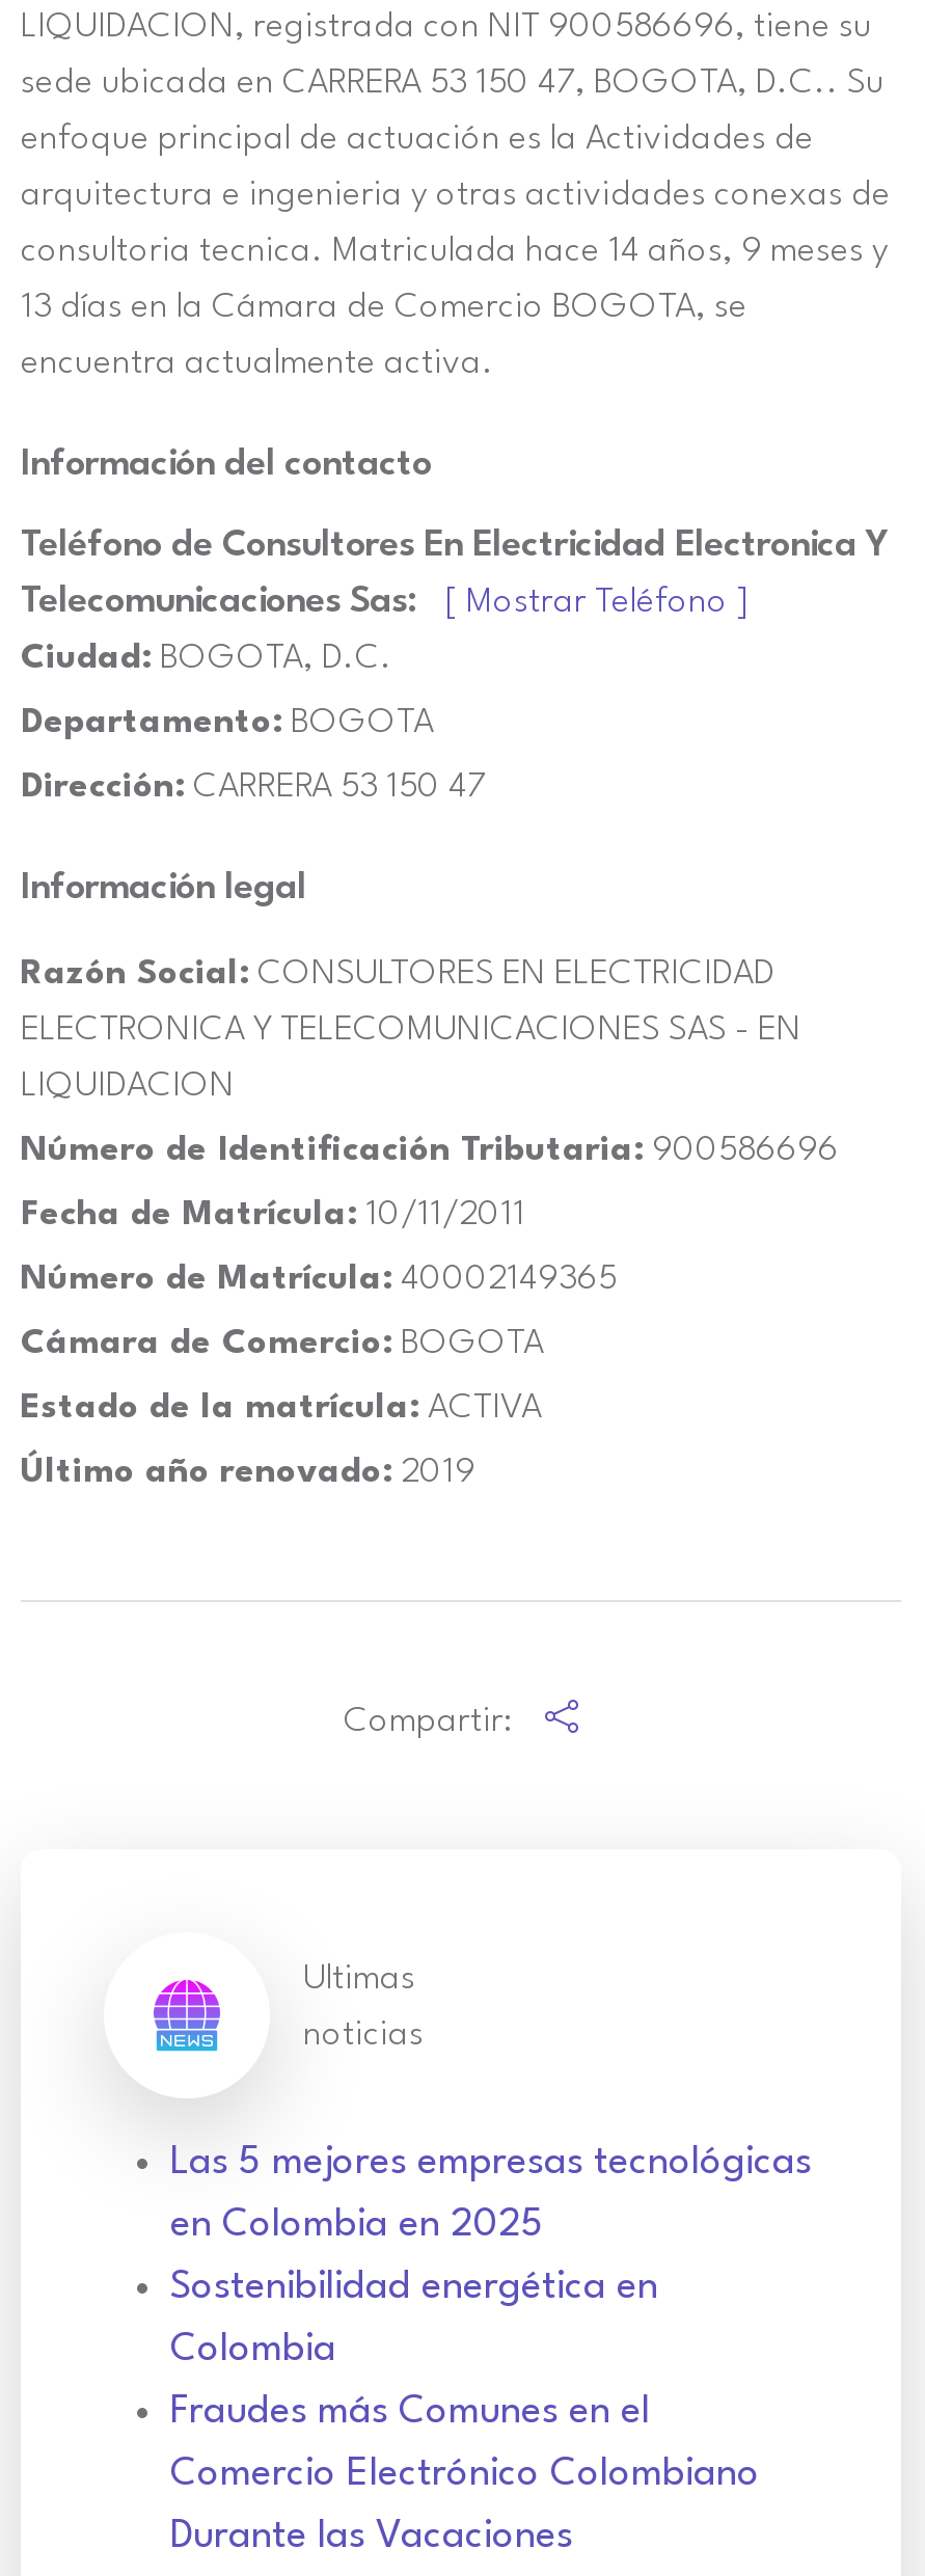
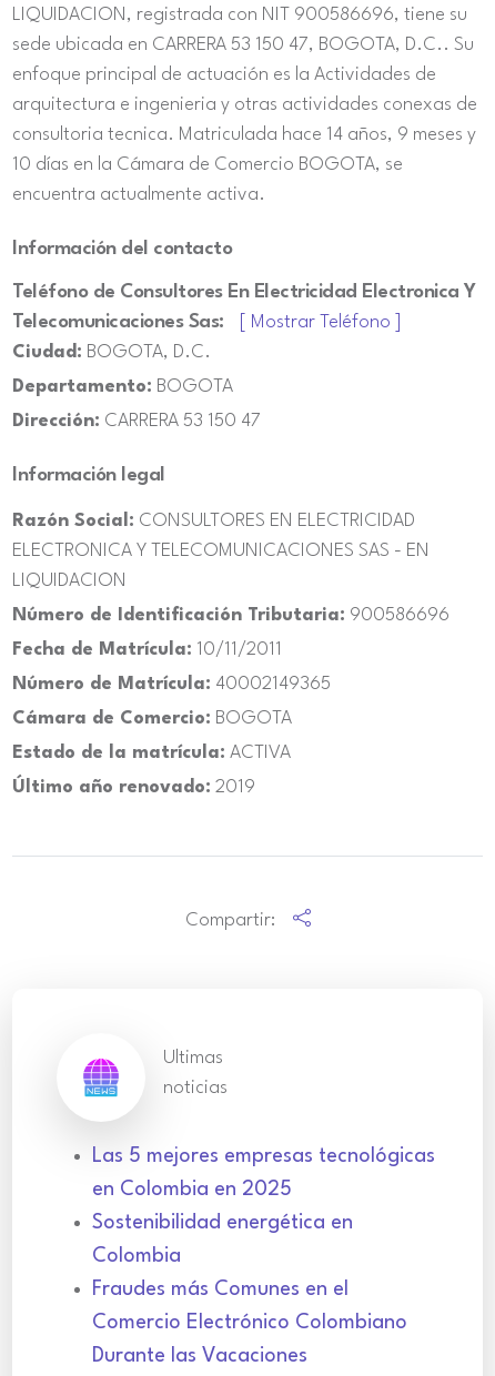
- 13 días en la Cámara de Comercio BOGOTA, se
+ 10 días en la Cámara de Comercio BOGOTA, se
